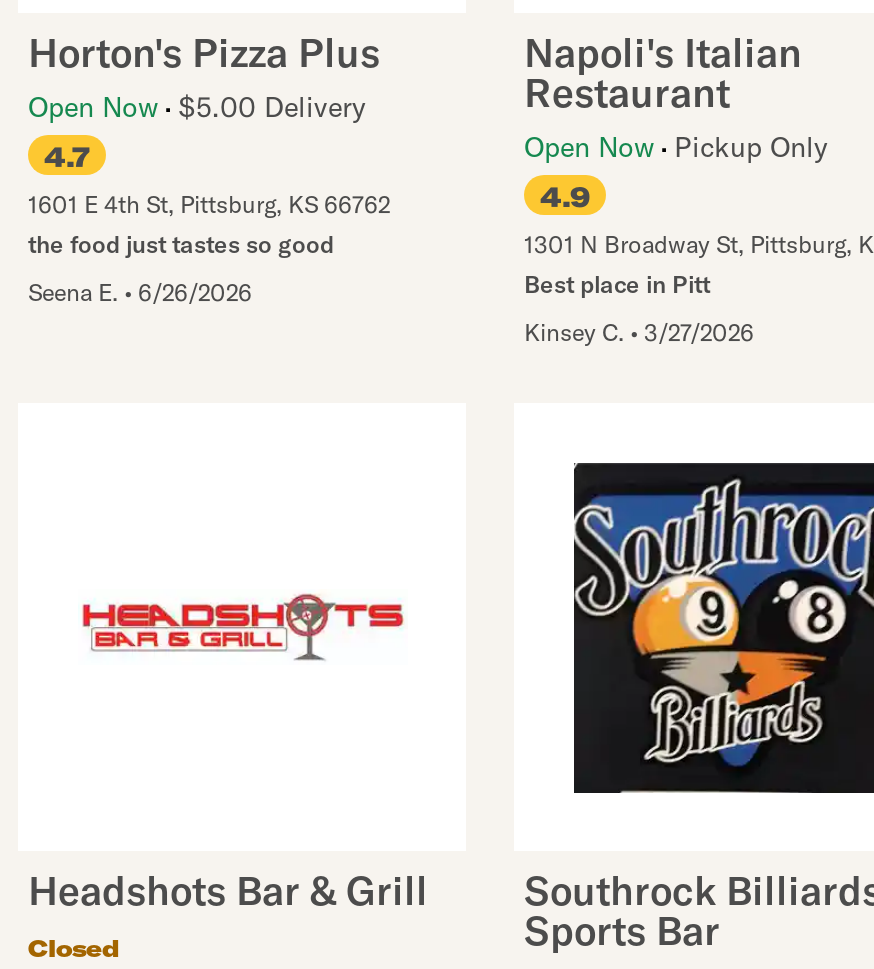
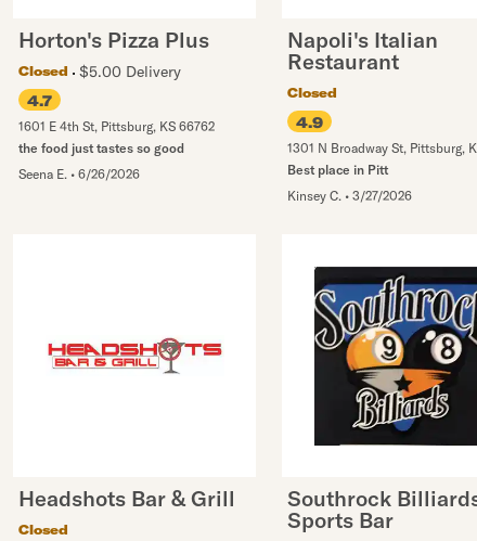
- Open Now $5.00 Delivery
+ Closed
+ $5.00 Delivery

- Open Now Pickup Only
+ Closed
